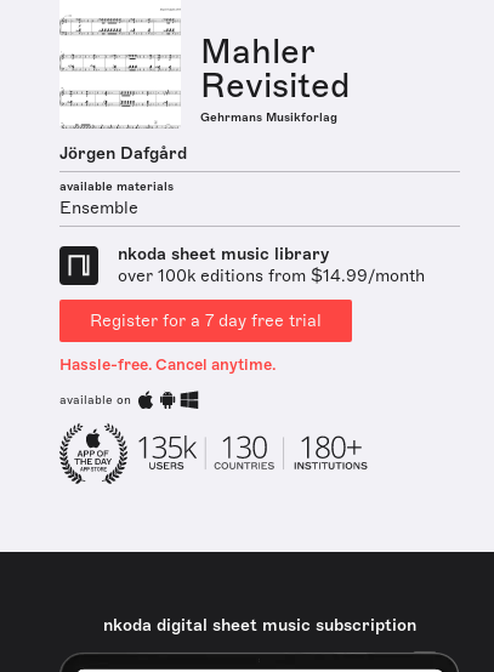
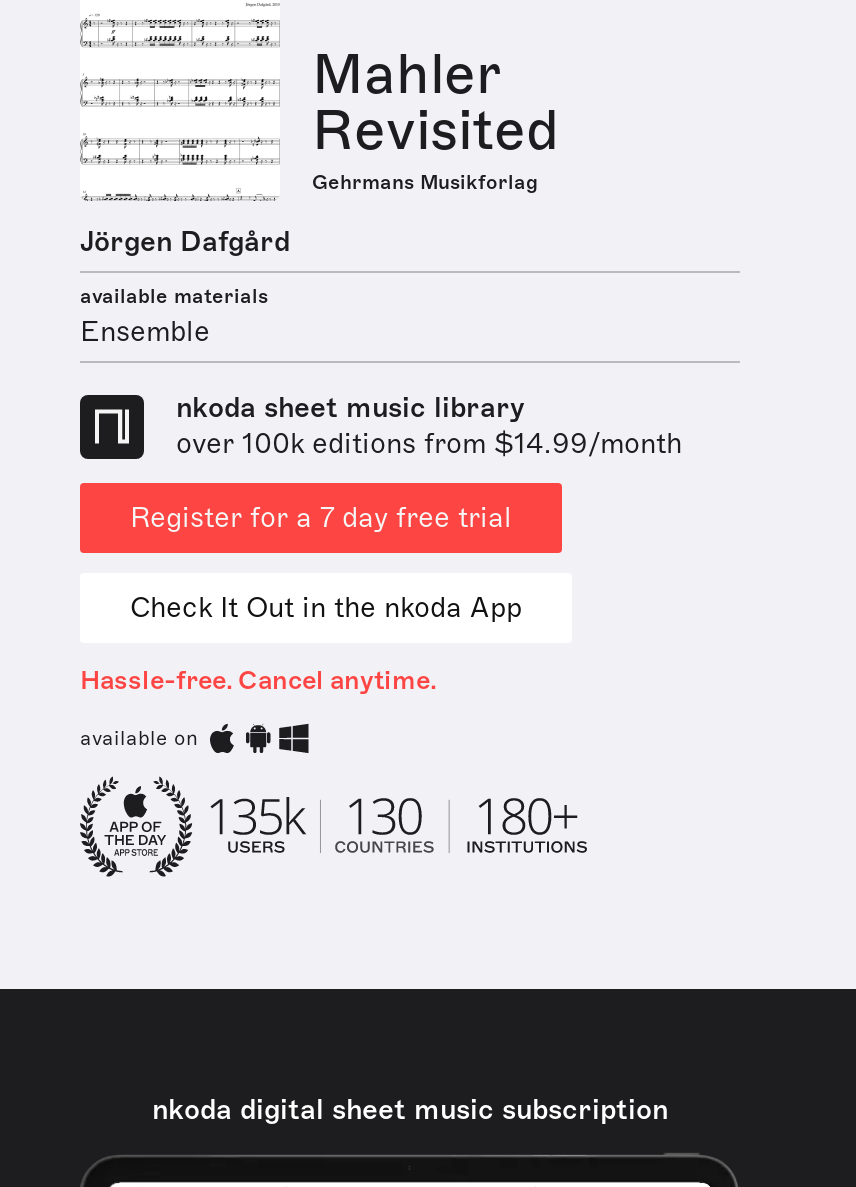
+ Check It Out in the nkoda App
